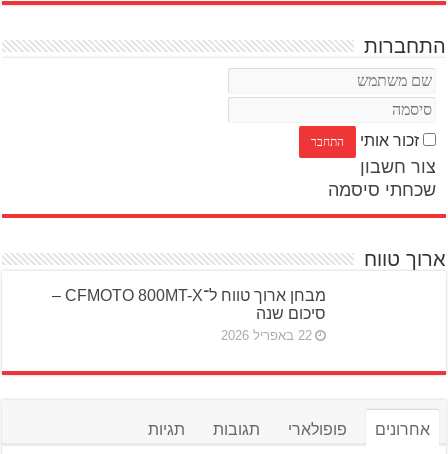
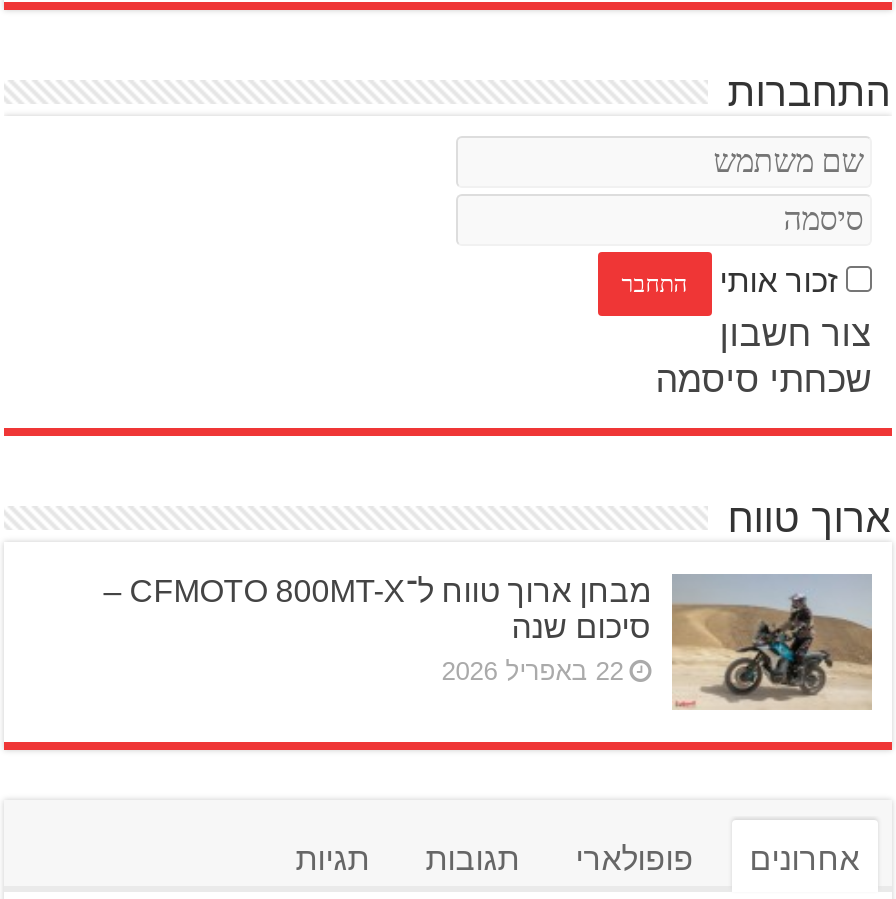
+ [image]
